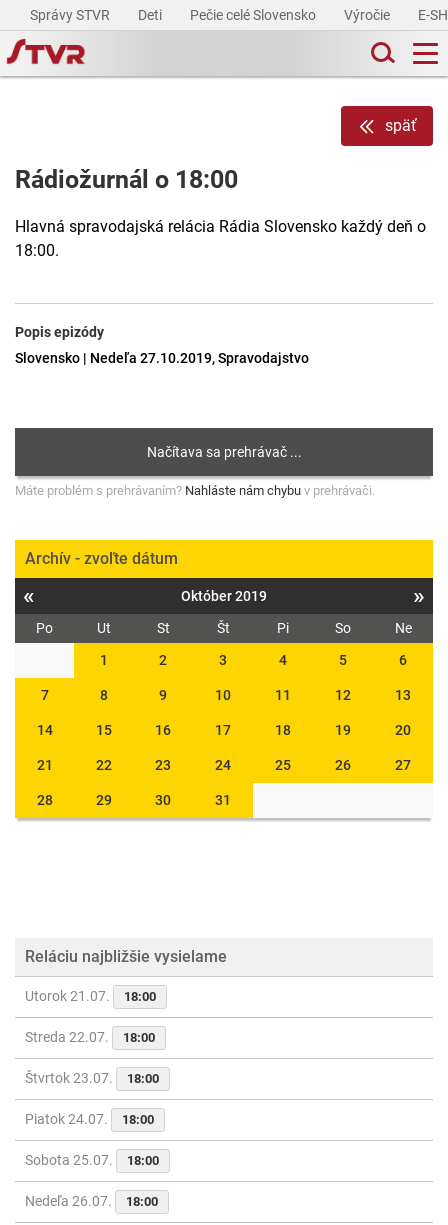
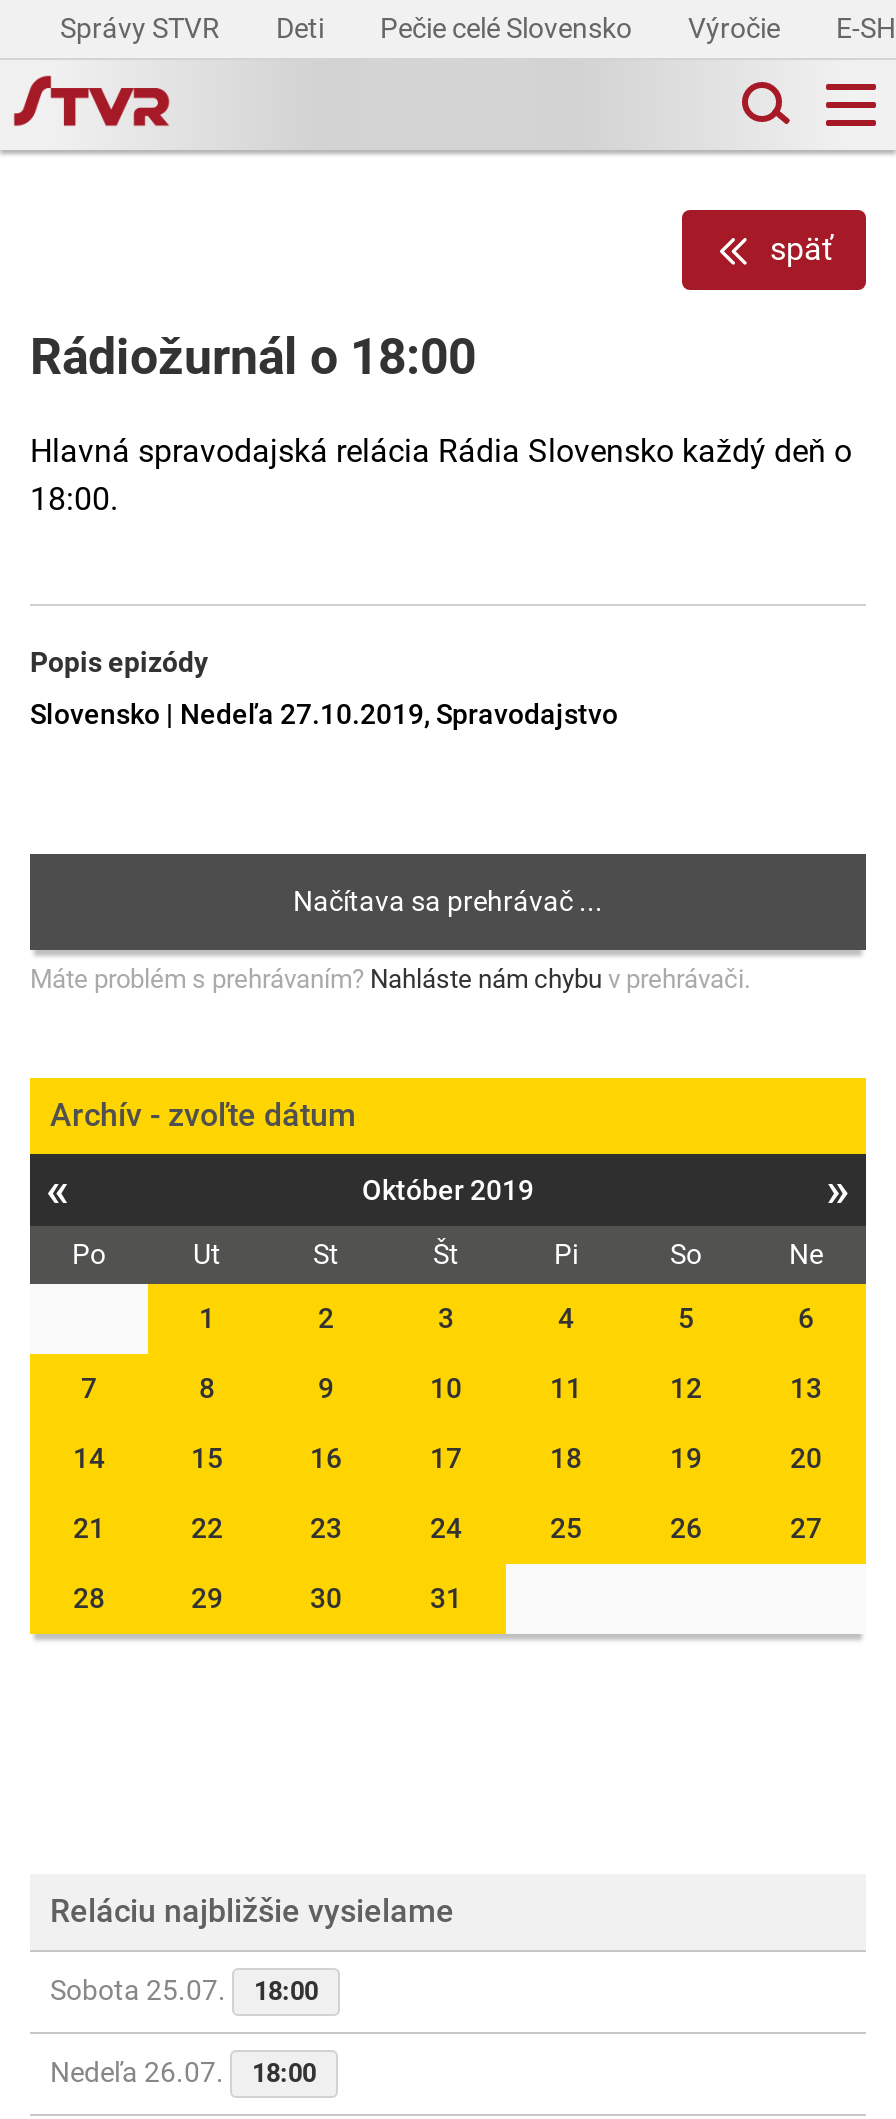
- Utorok 21.07.
- 18:00
- Streda 22.07.
- 18:00
- Štvrtok 23.07.
- 18:00
- Piatok 24.07.
- 18:00
